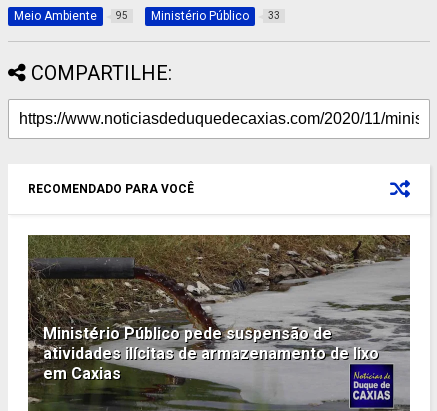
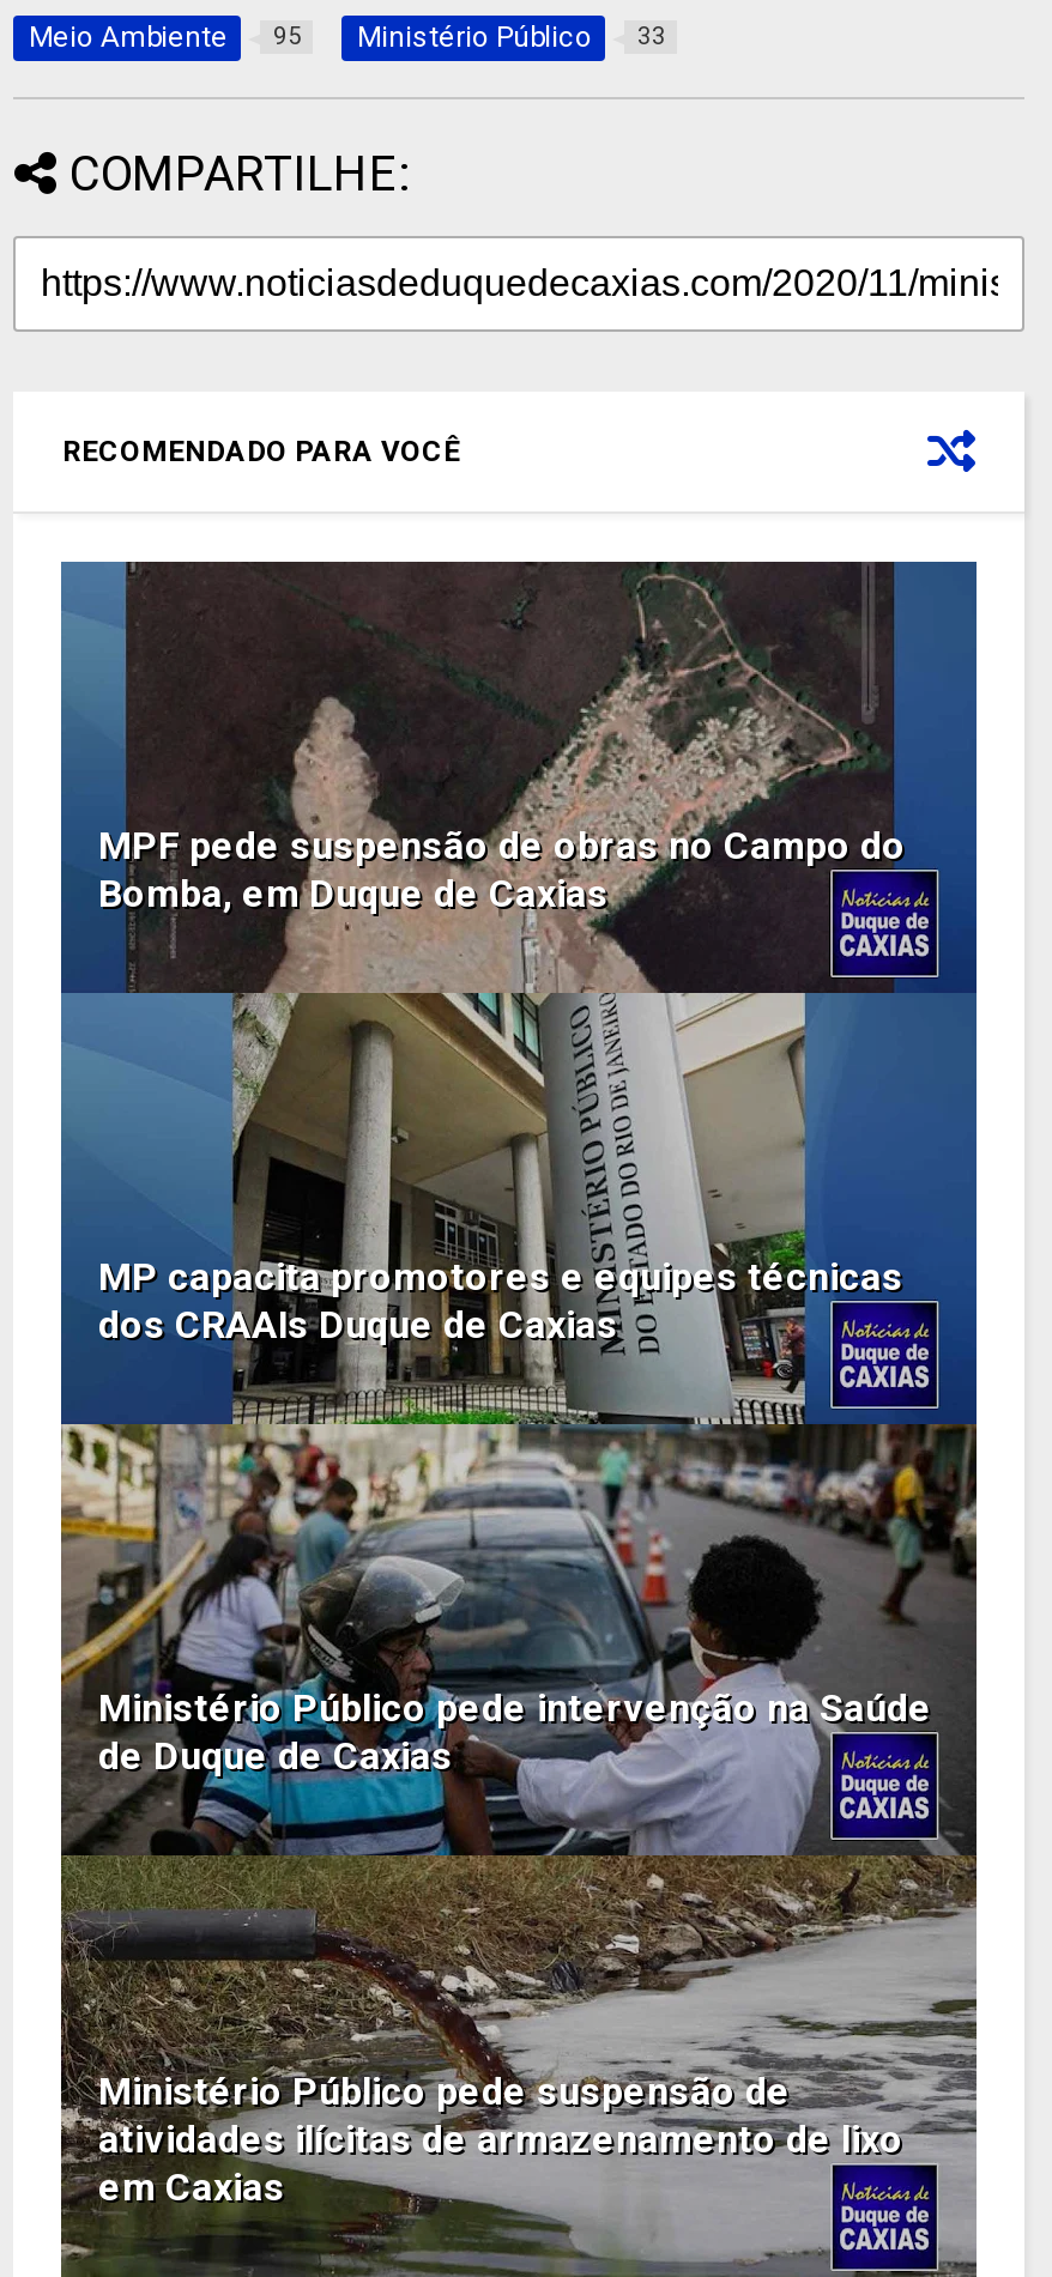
+ [image]
+ MPF pede suspensão de obras no Campo do
+ Bomba, em Duque de Caxias

+ MP capacita promotores e equipes técnicas
+ dos CRAAIs Duque de Caxias

+ Ministério Público pede intervenção na Saúde
+ de Duque de Caxias
